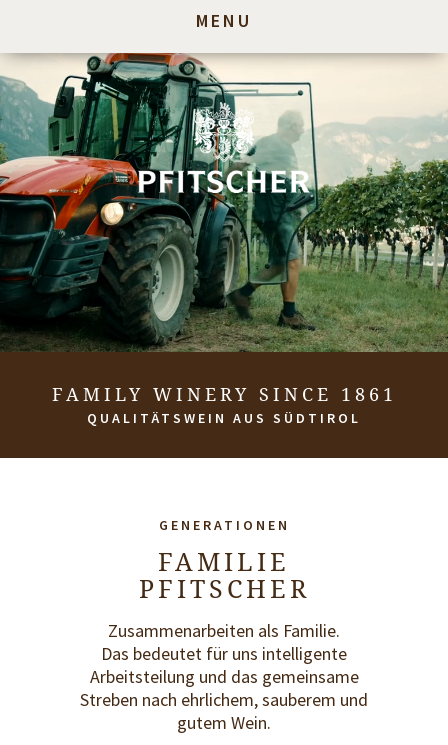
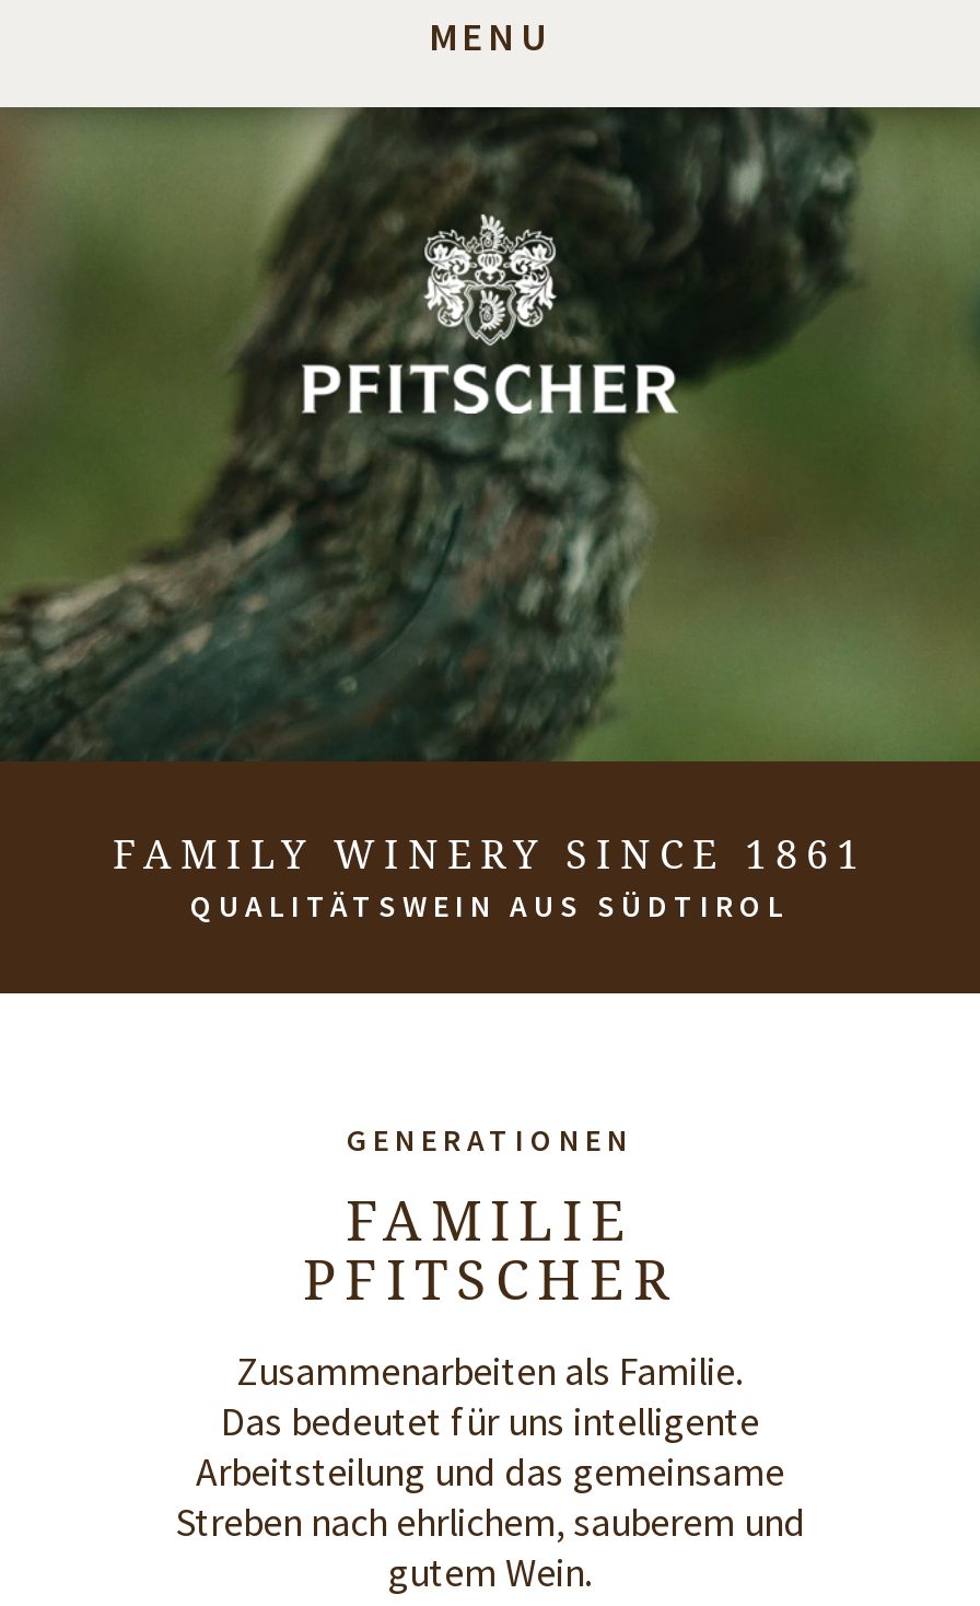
- [image]
+ [image]
